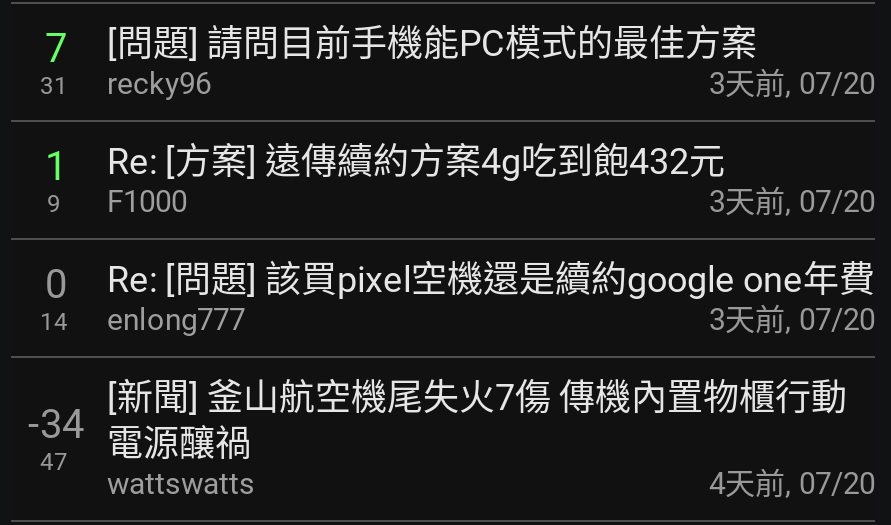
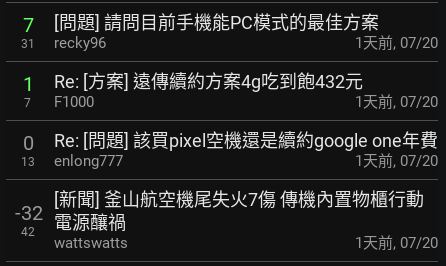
- 3天前, 07/20
+ 1天前, 07/20

- 9 F1000
+ 7 F1000

- 3天前, 07/20
+ 1天前, 07/20

- 14 enlong777
+ 13 enlong777

- 3天前, 07/20
+ 1天前, 07/20

- -34
+ -32

- 47
+ 42

- 4天前, 07/20
+ 1天前, 07/20
